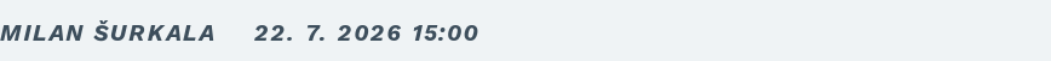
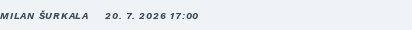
- MILAN ŠURKALA 22. 7. 2026 15:00
+ MILAN ŠURKALA 20. 7. 2026 17:00
